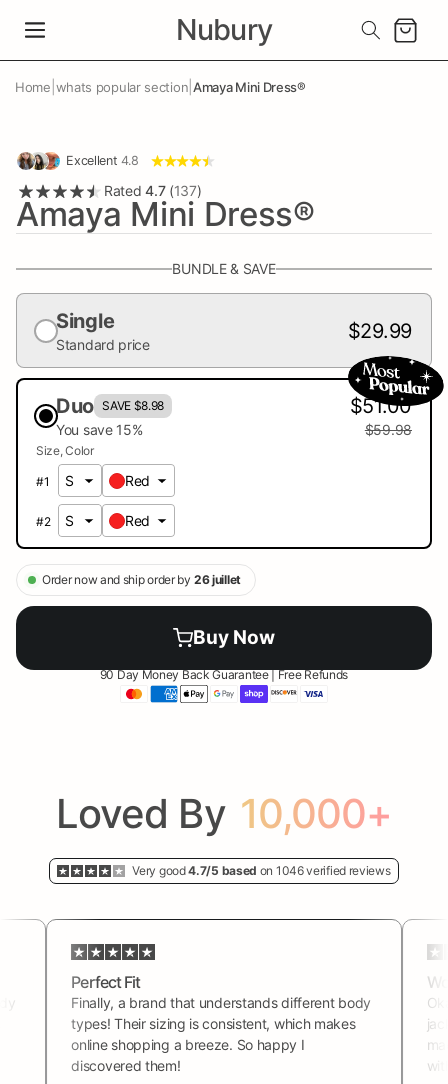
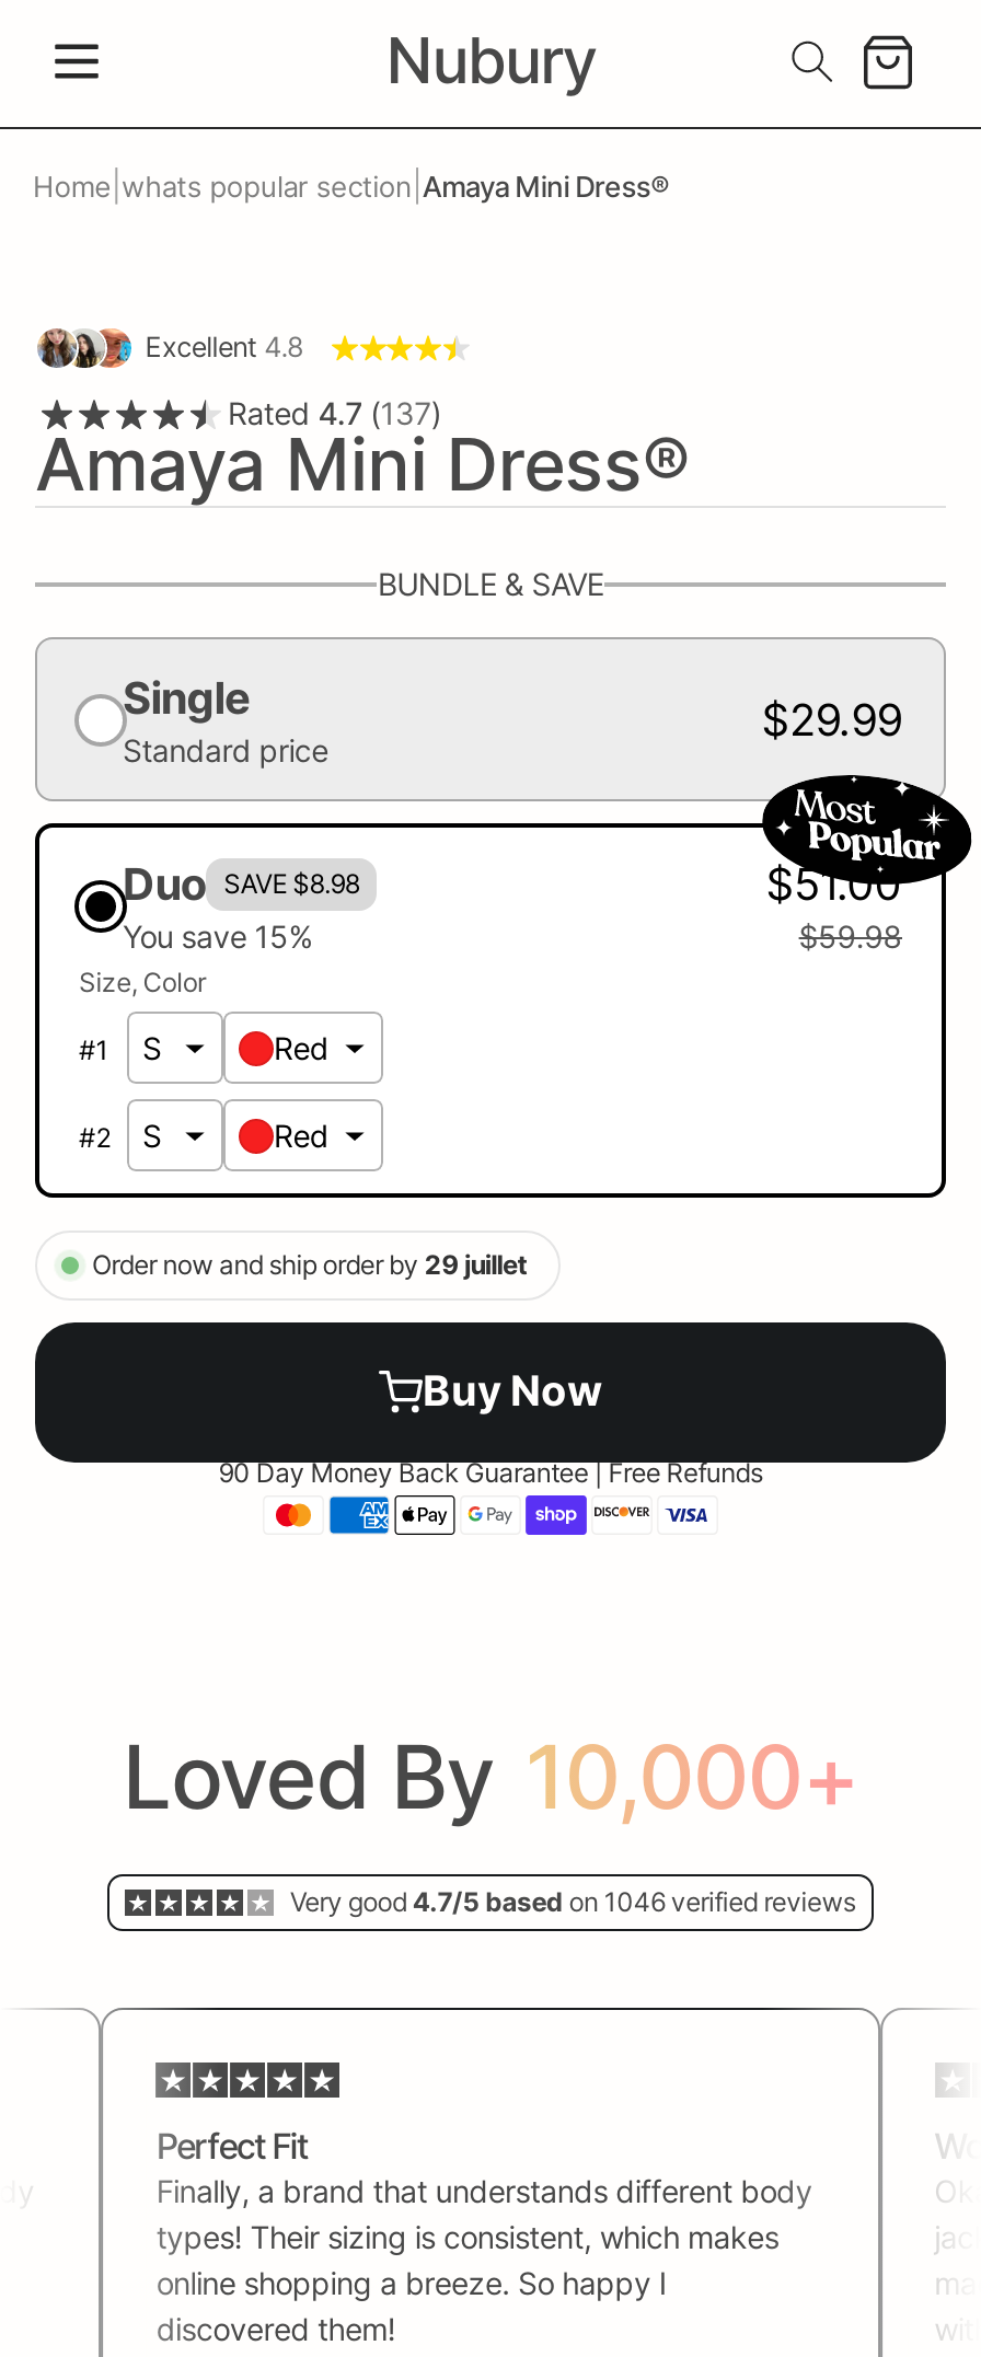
- Order now and ship order by 26 juillet
+ Order now and ship order by 29 juillet
